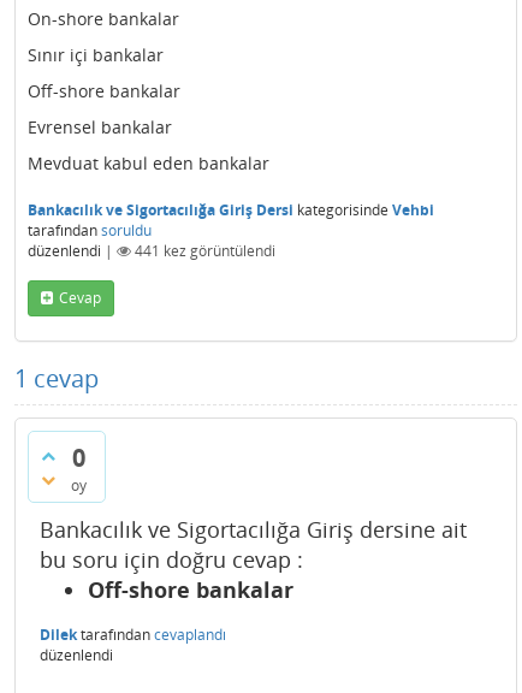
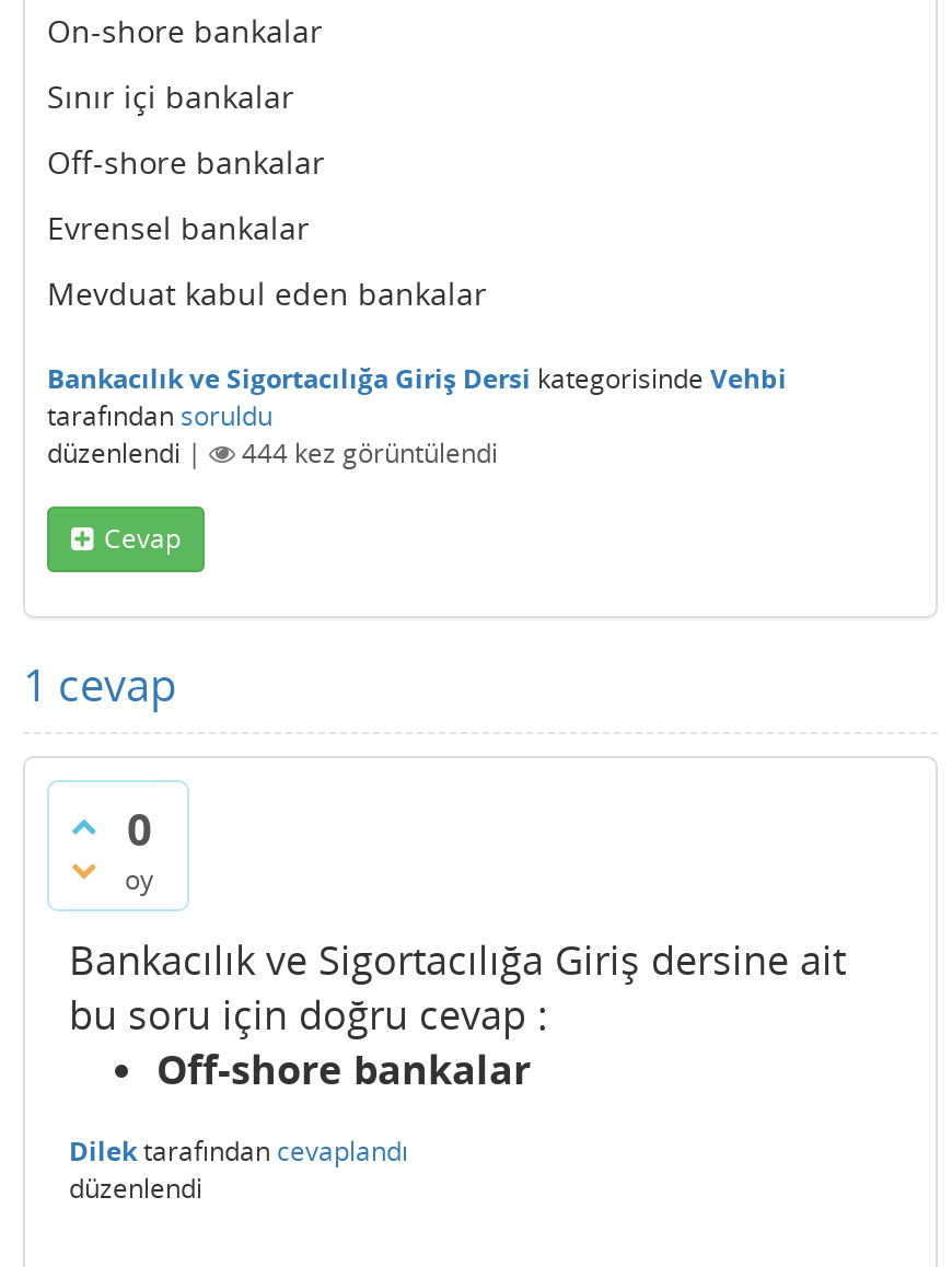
- 441 kez görüntülendi
+ 444 kez görüntülendi
